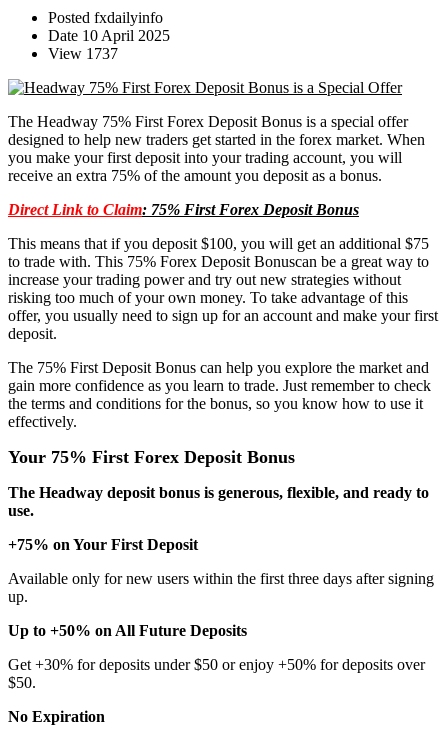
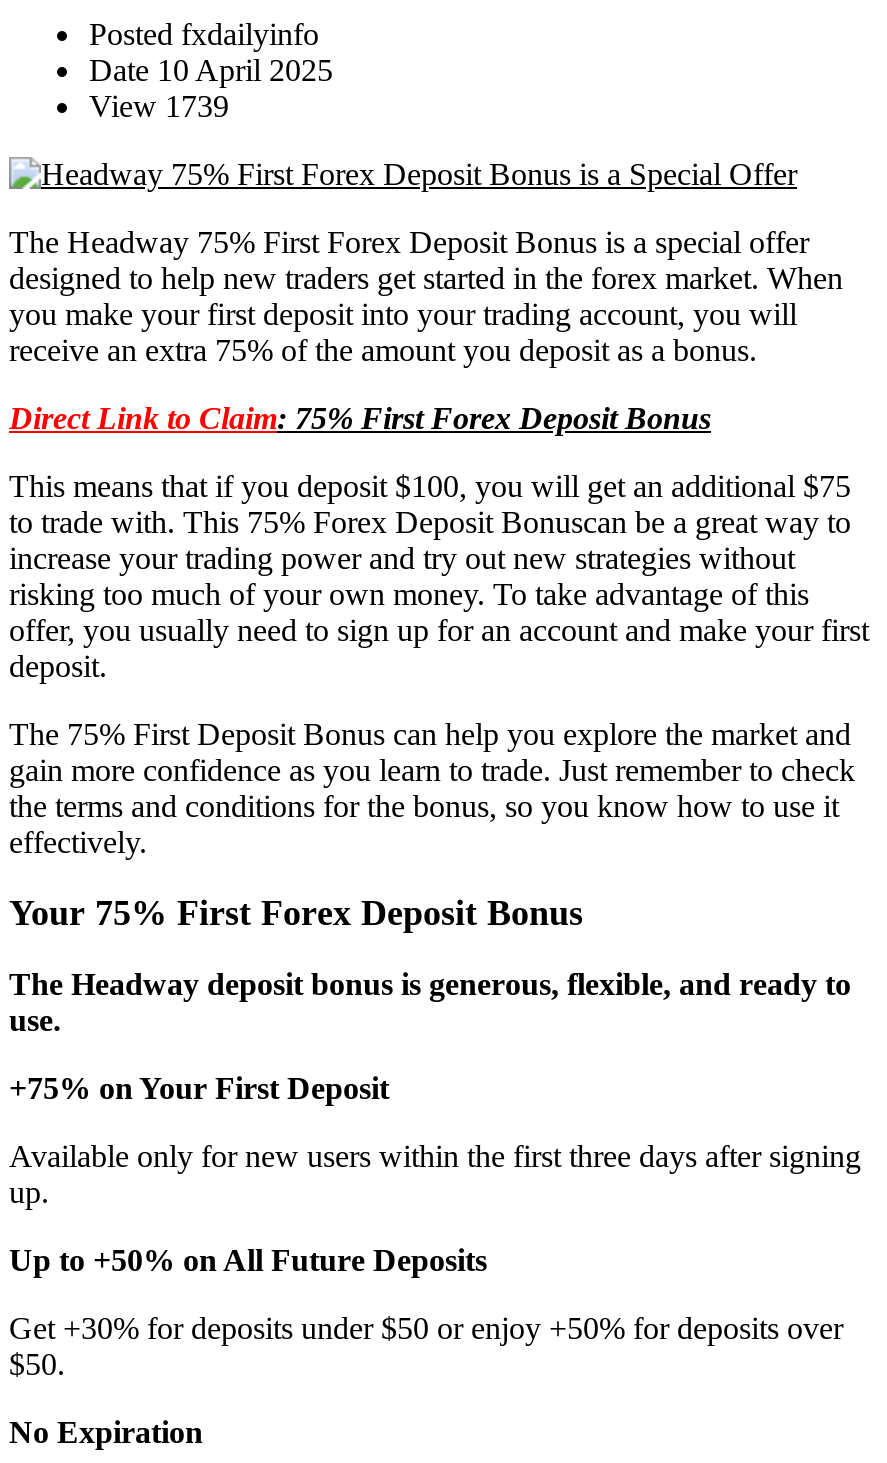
- View 1737
+ View 1739
